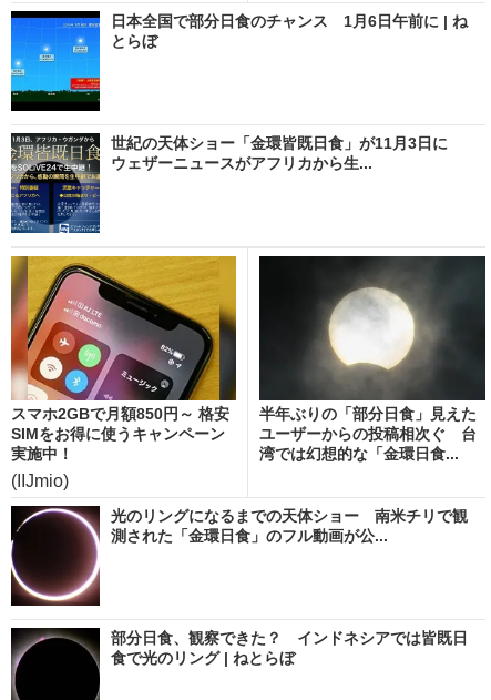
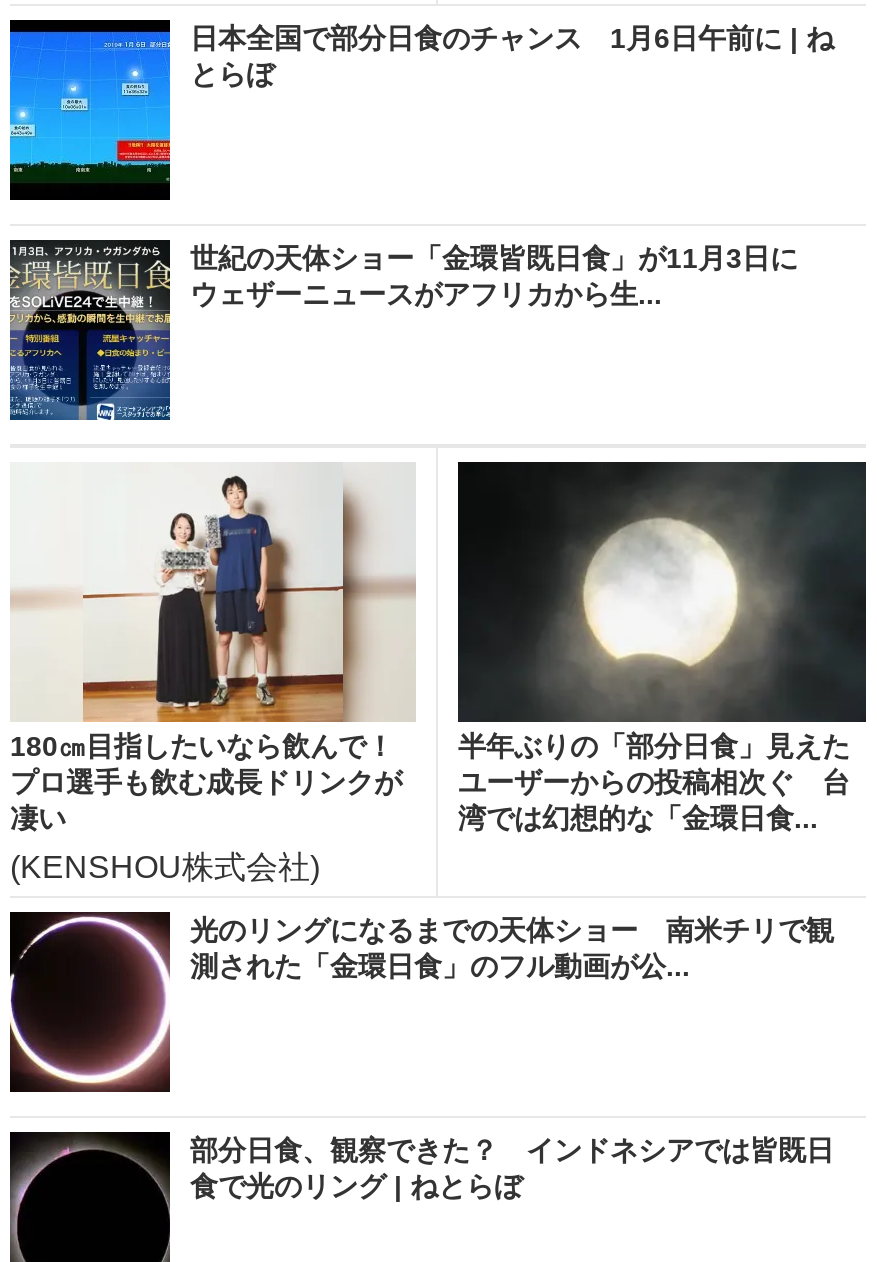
- [image]
- スマホ2GBで月額850円～ 格安
- SIMをお得に使うキャンペーン
- 実施中！
+ [image]
+ 180㎝目指したいなら飲んで！
+ プロ選手も飲む成長ドリンクが
+ 凄い

- (IIJmio)
+ (KENSHOU株式会社)
